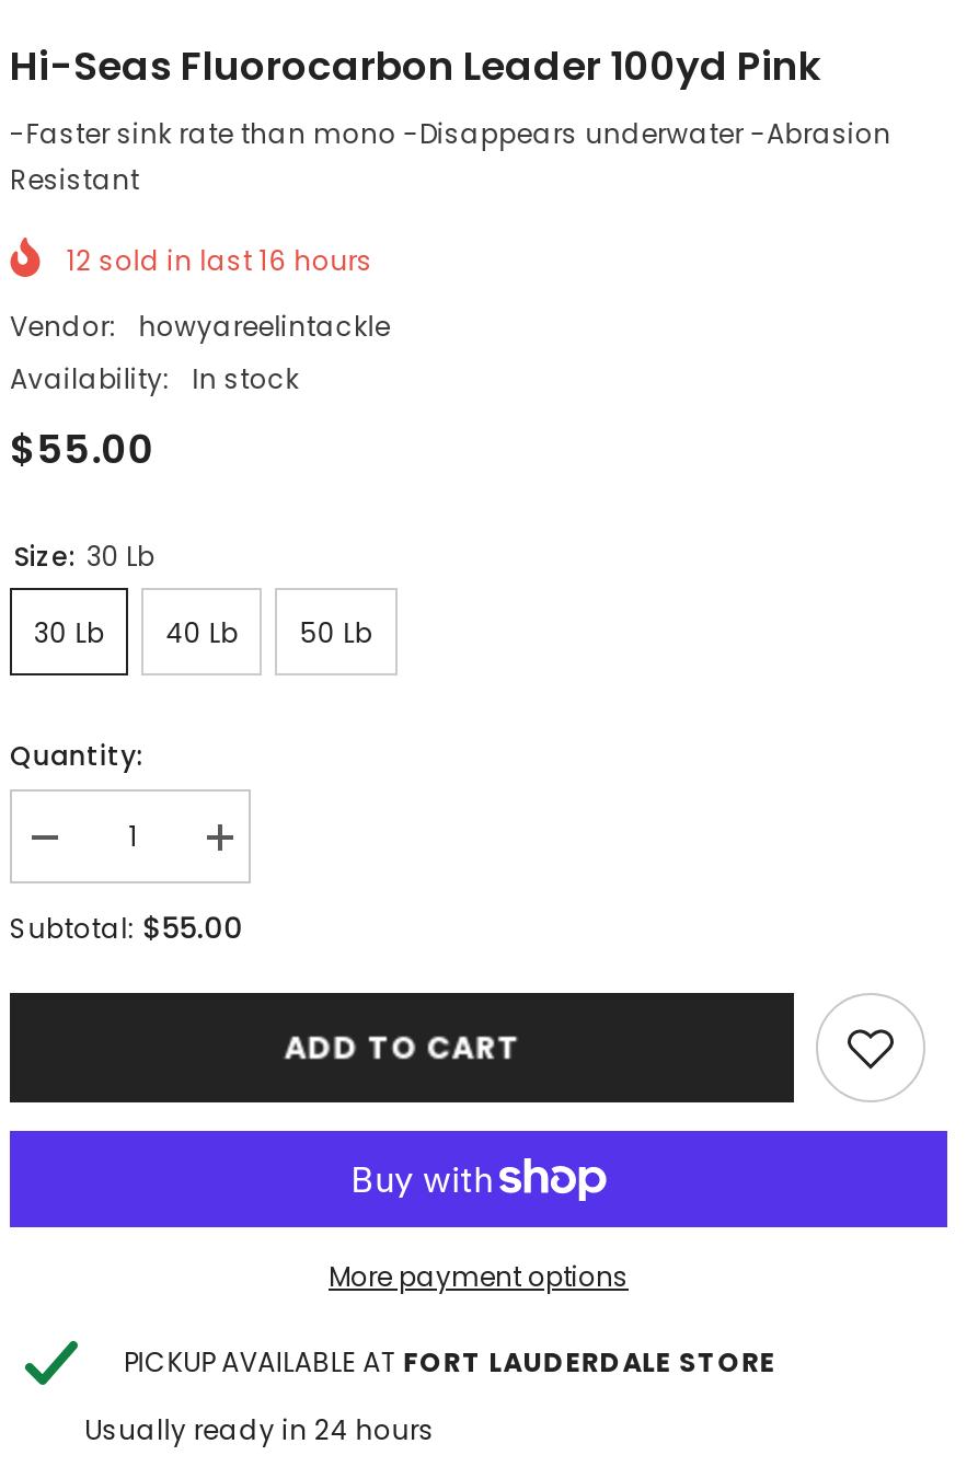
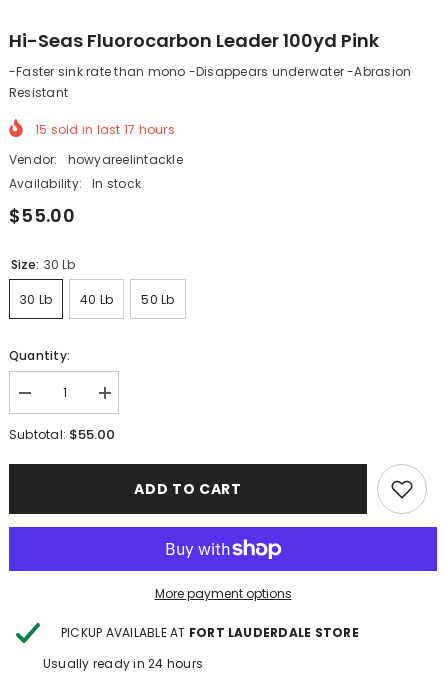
- 12 sold in last 16 hours
+ 15 sold in last 17 hours
